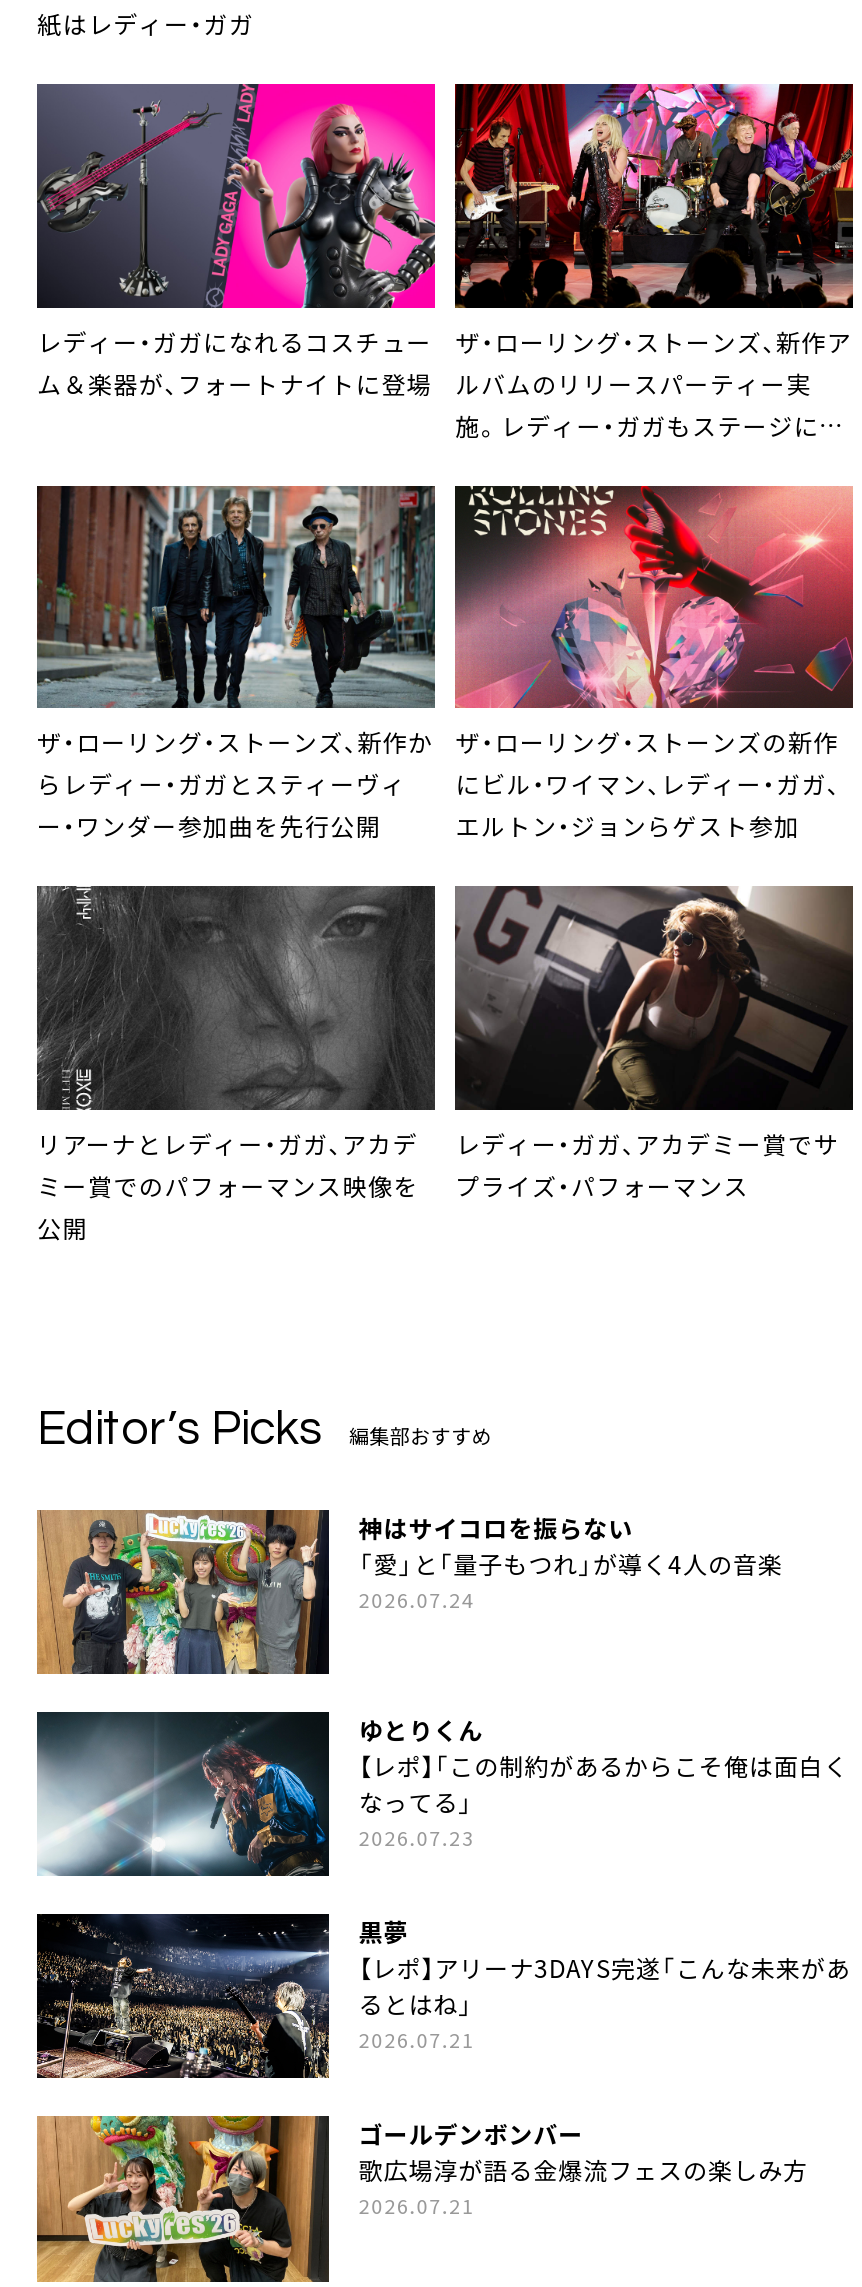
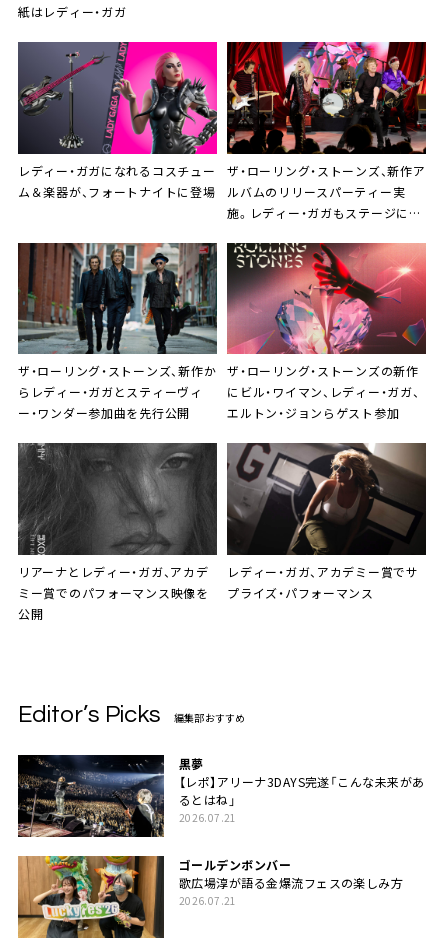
- [image]
- 神はサイコロを振らない
- 「愛」と「量子もつれ」が導く4人の音楽
- 2026.07.24

- [image]
- ゆとりくん
- 【レポ】「この制約があるからこそ俺は面白く
- なってる」
- 2026.07.23
